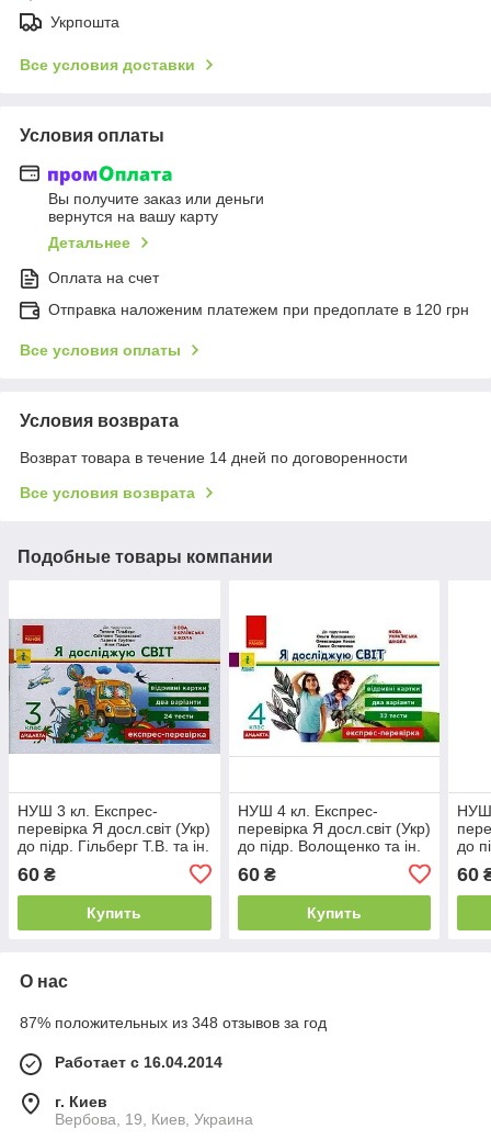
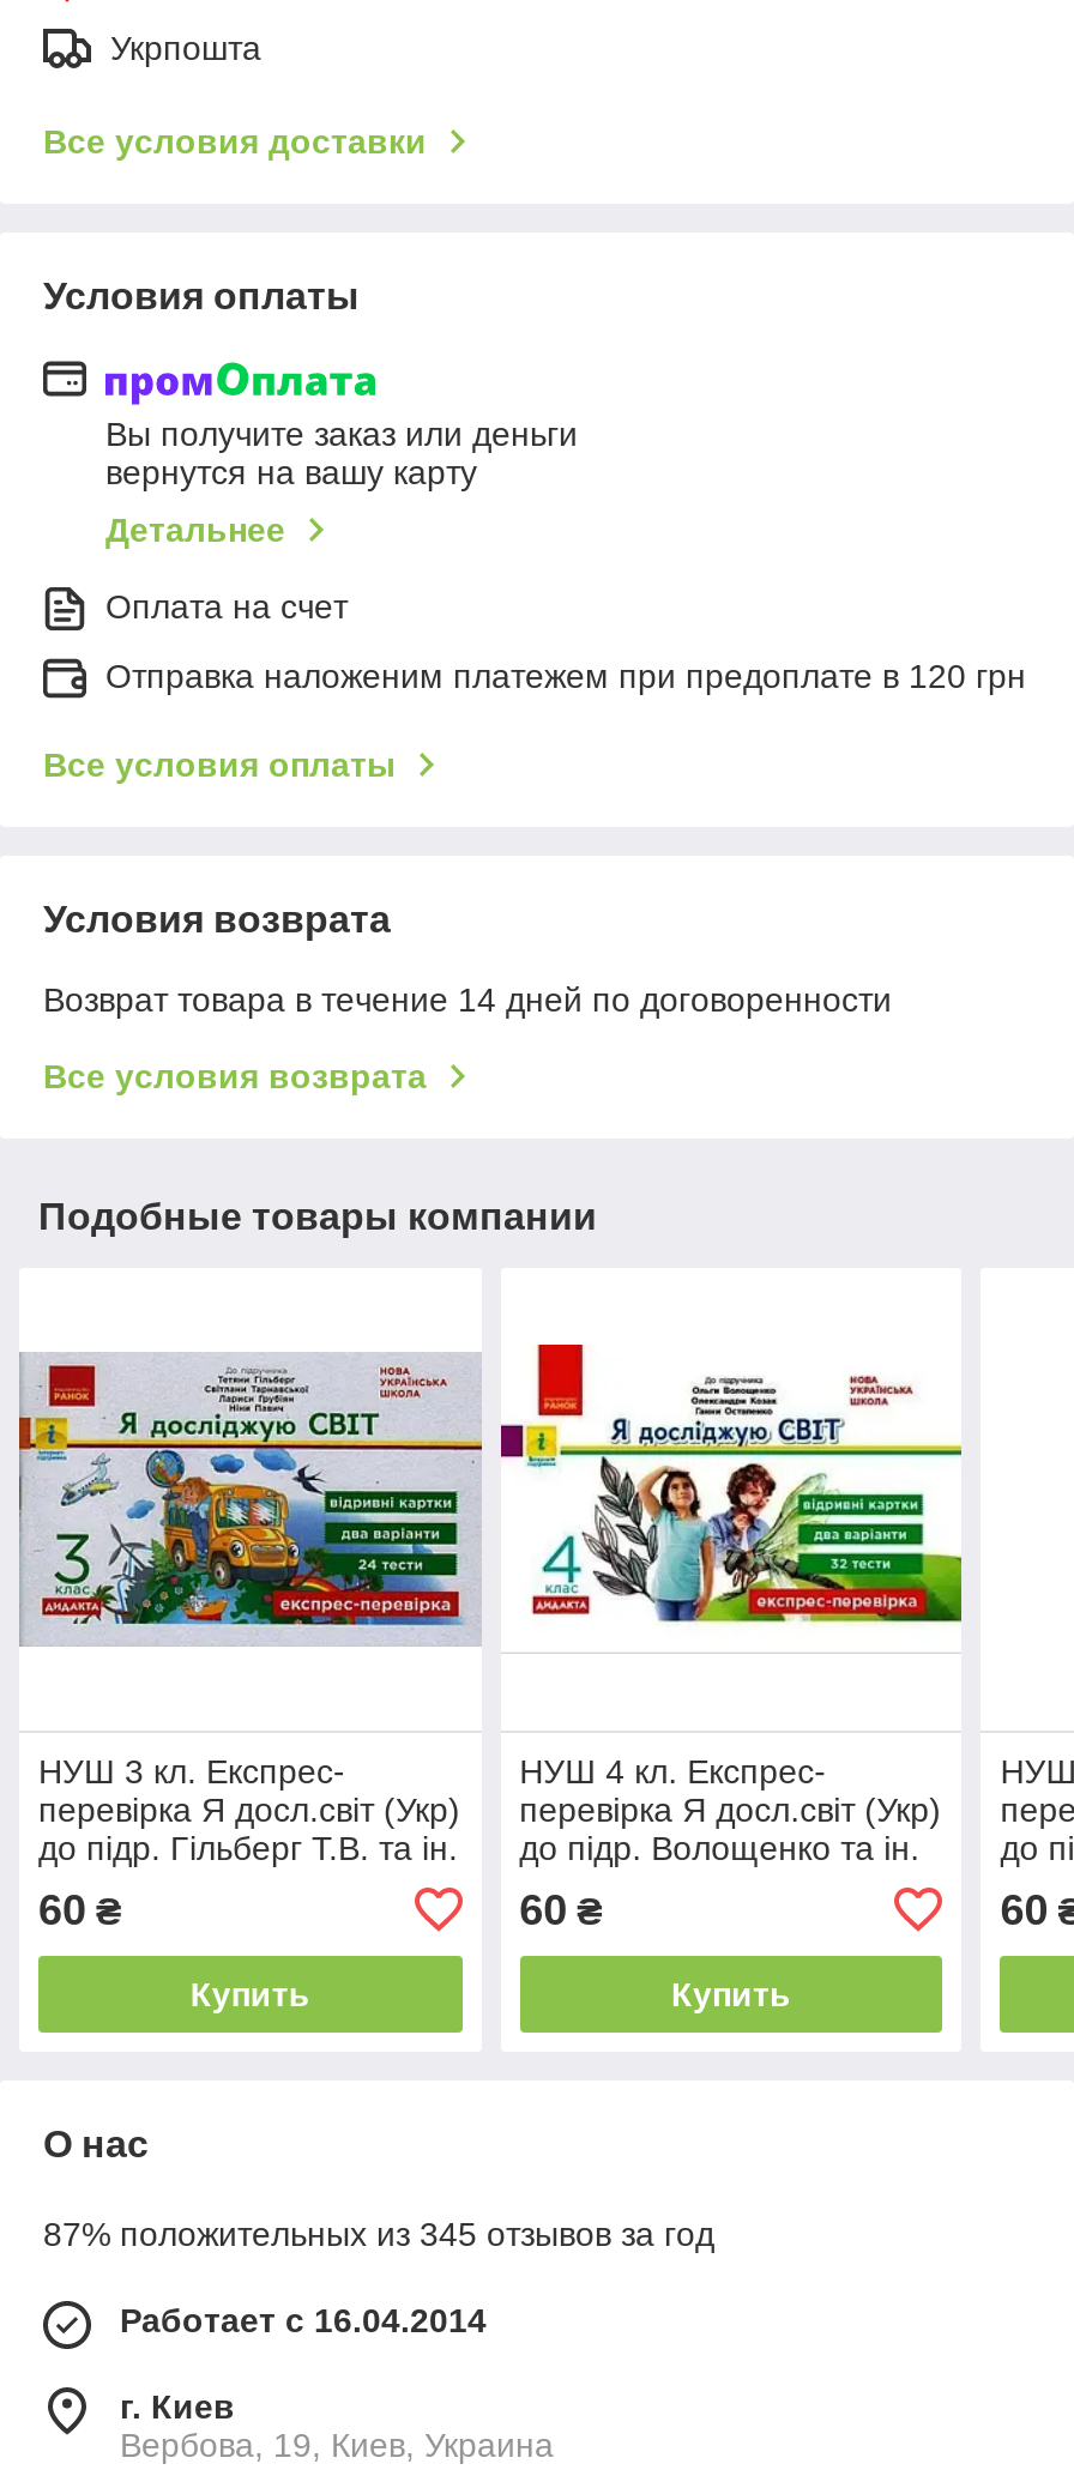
- 87% положительных из 348 отзывов за год
+ 87% положительных из 345 отзывов за год
